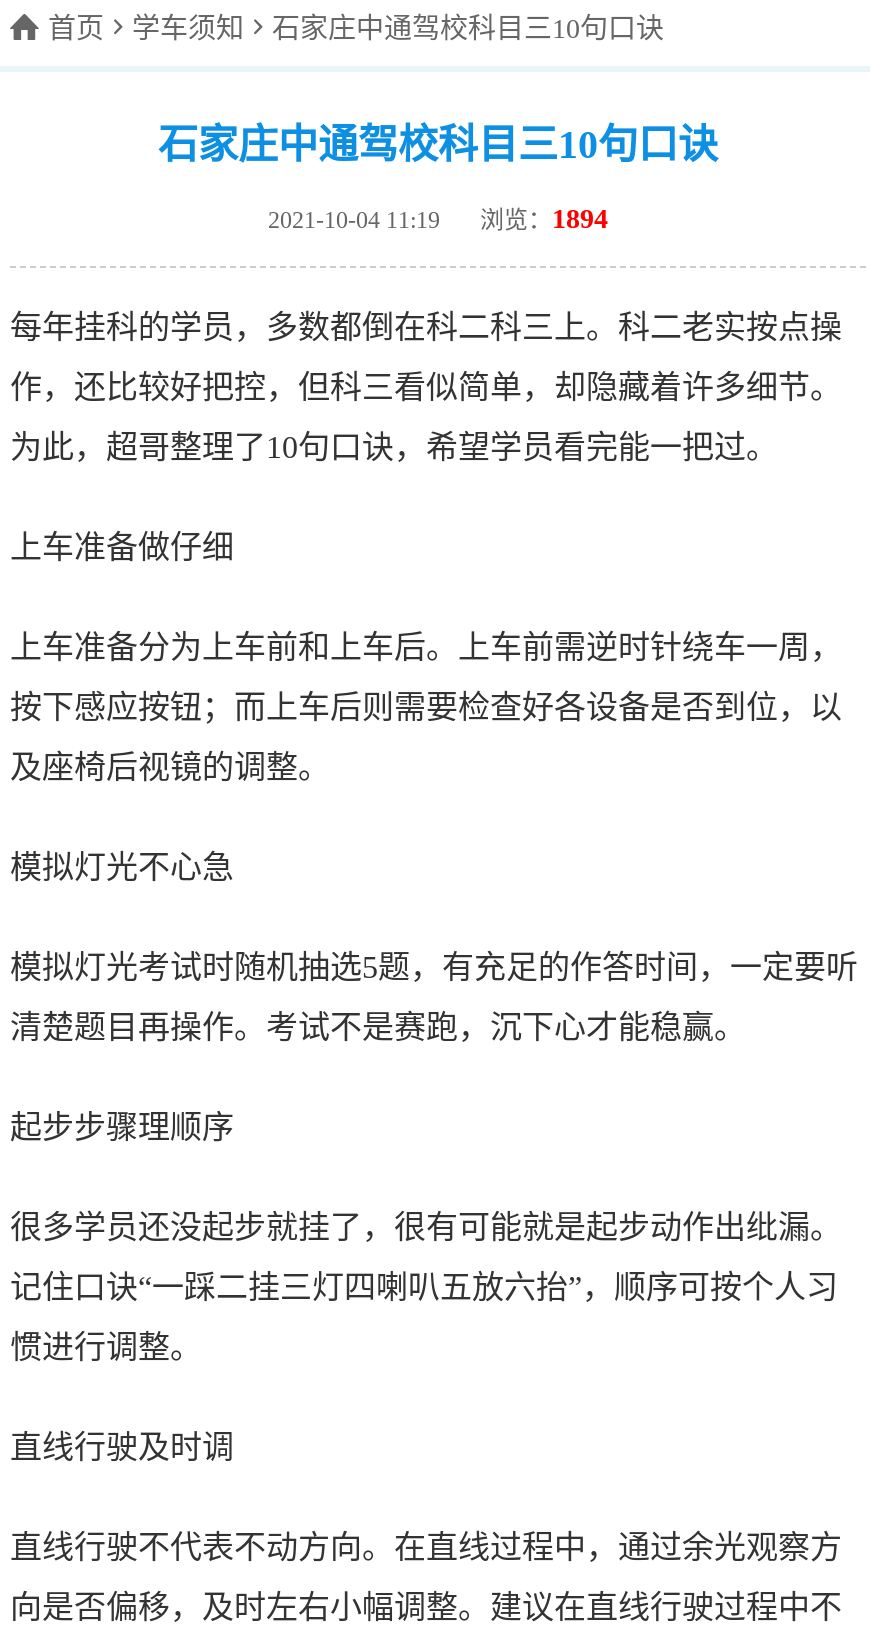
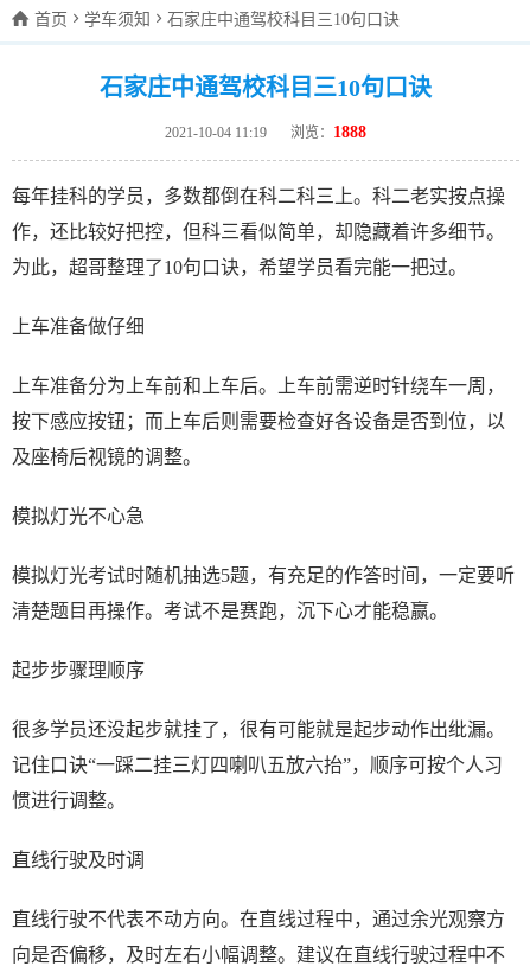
- 2021-10-04 11:19 浏览：1894
+ 2021-10-04 11:19 浏览：1888
